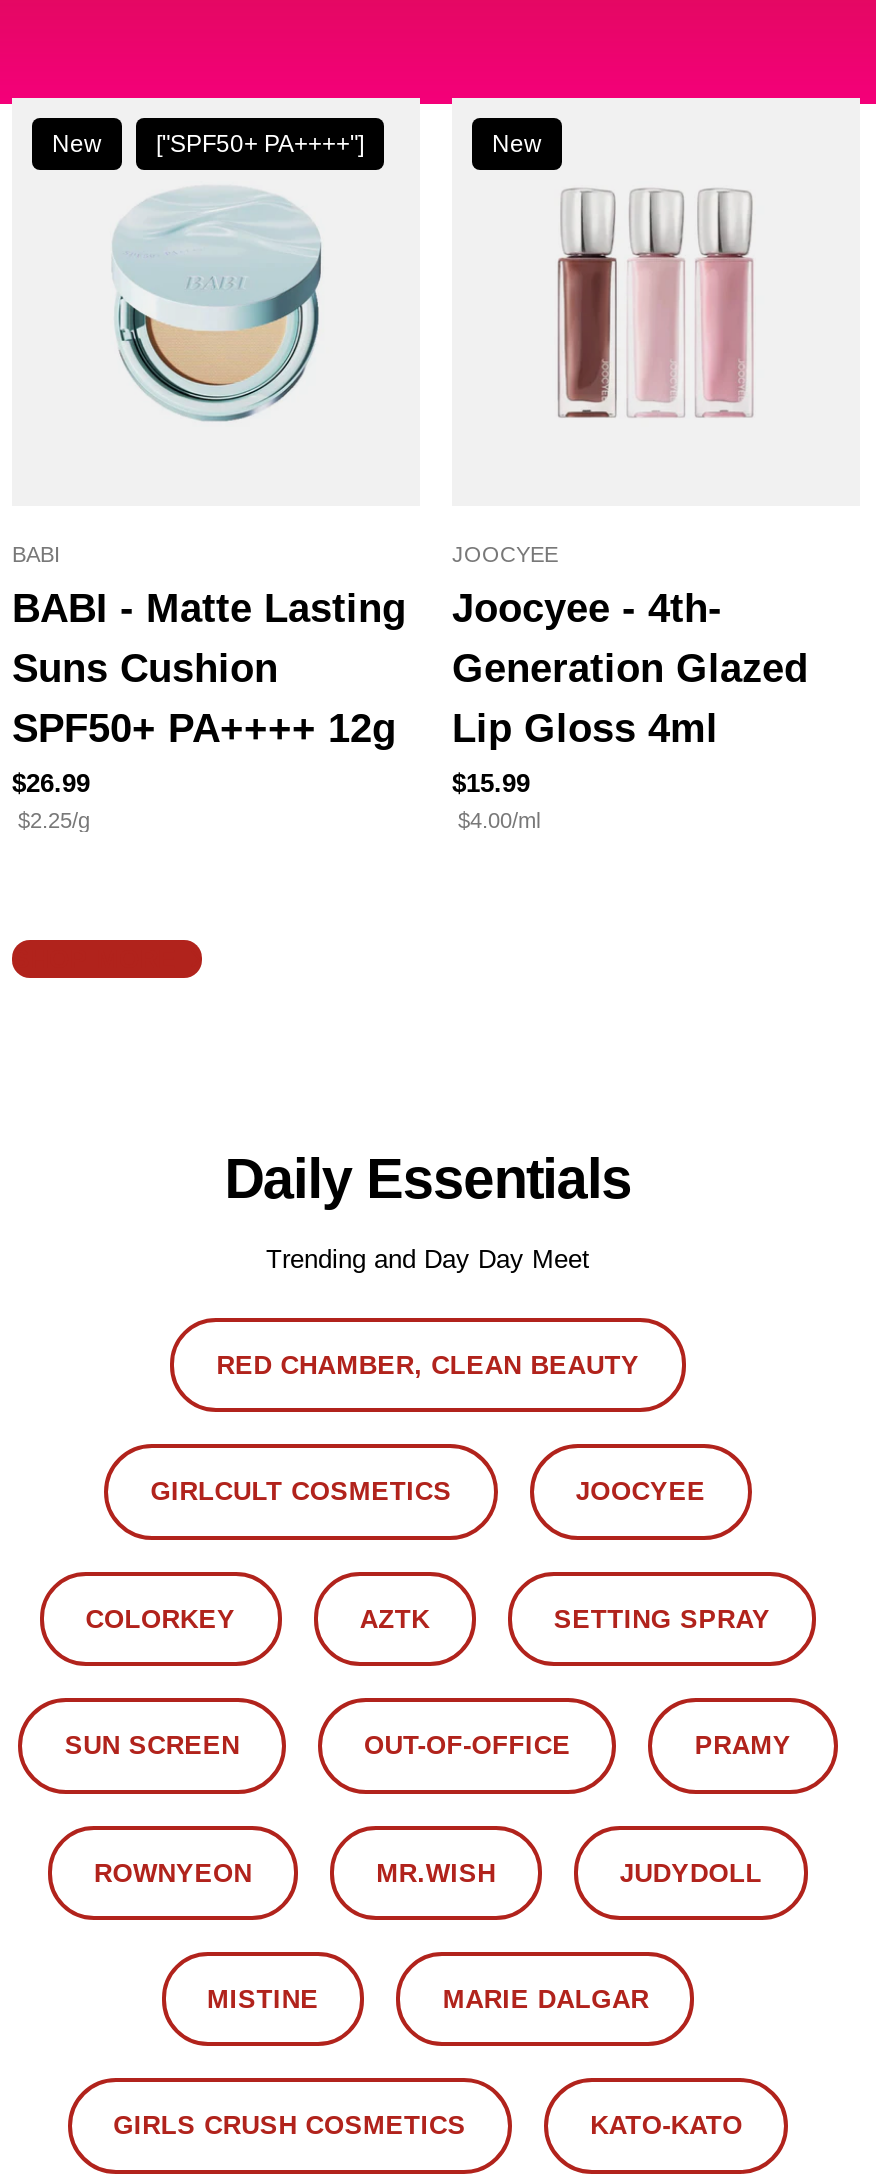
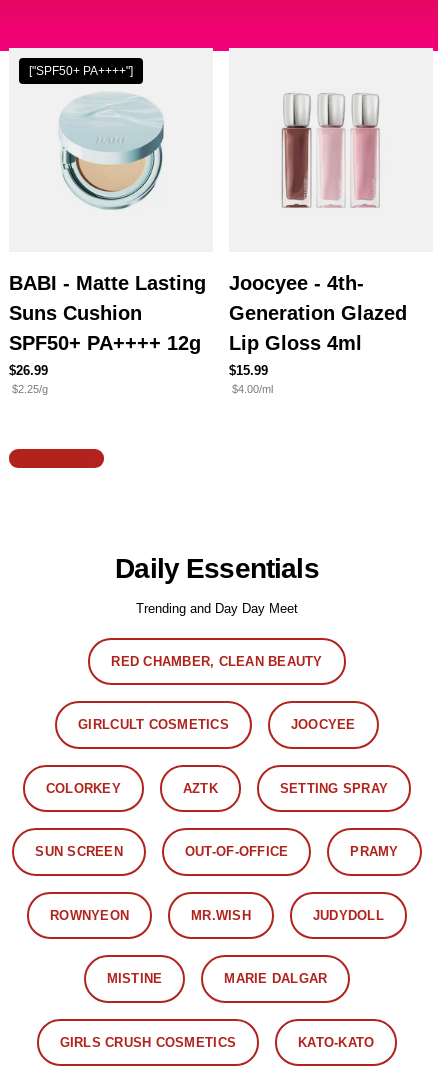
- New

- New

- BABI

- JOOCYEE
